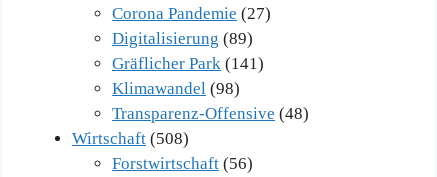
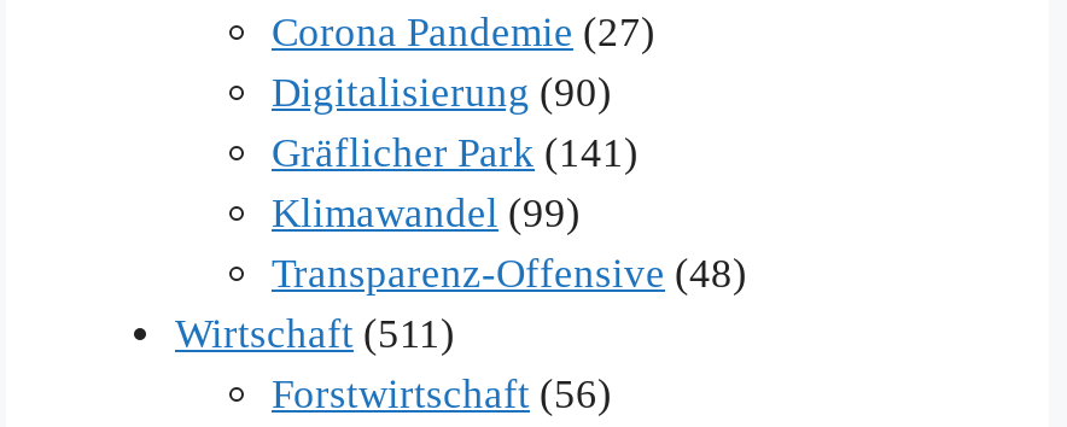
- Digitalisierung (89)
+ Digitalisierung (90)

- Klimawandel (98)
+ Klimawandel (99)

- Wirtschaft (508)
+ Wirtschaft (511)
